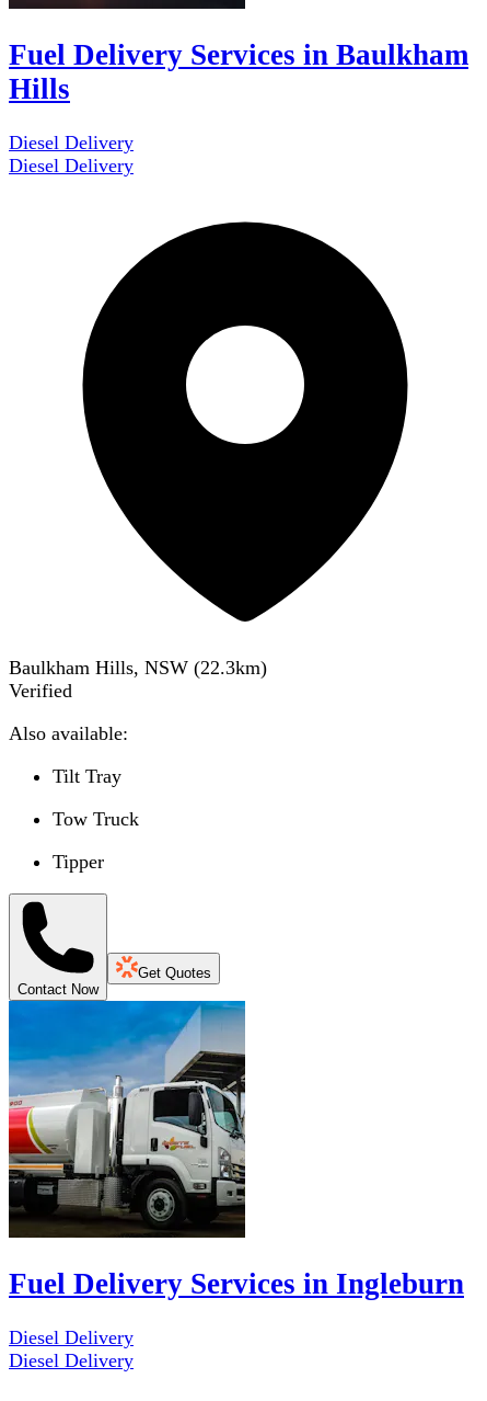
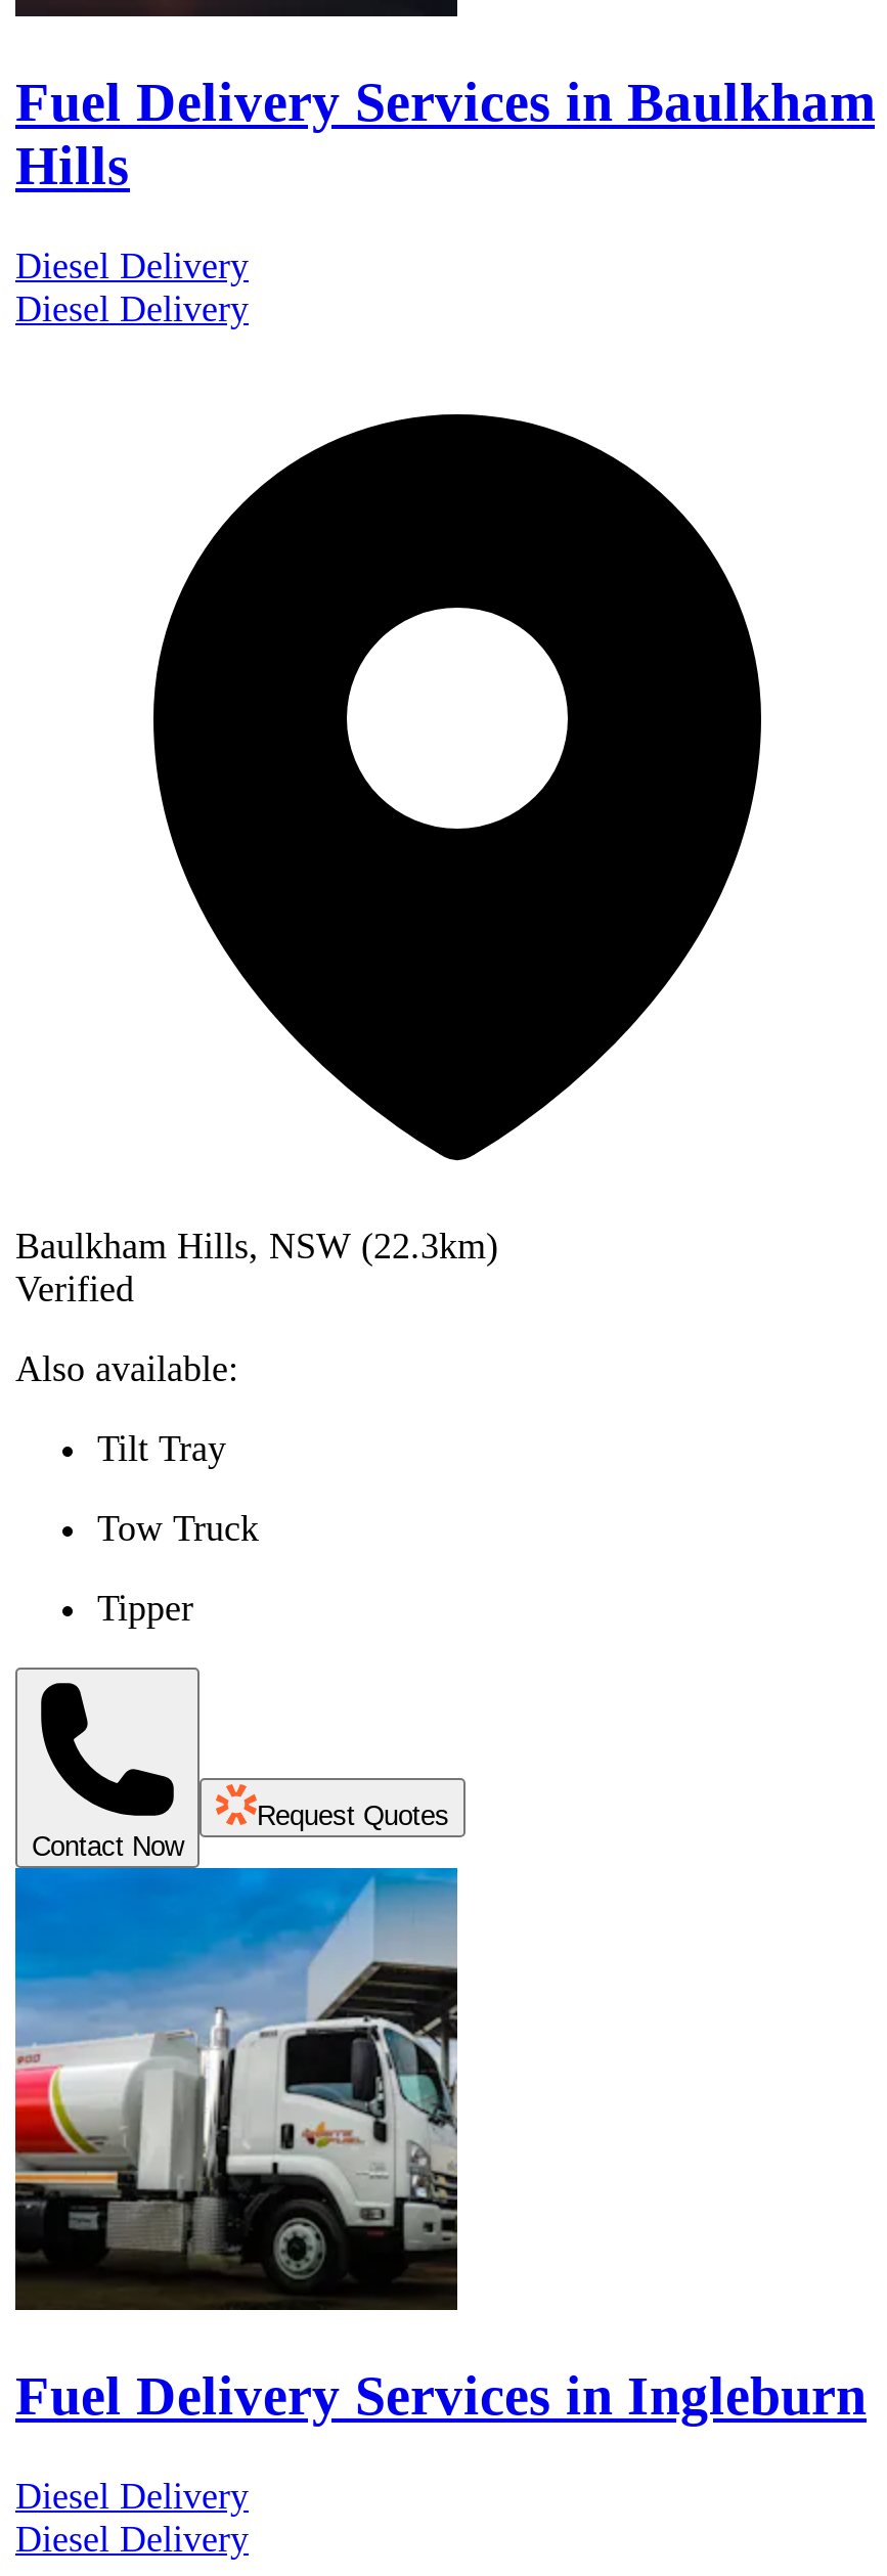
- Get Quotes
+ Request Quotes
